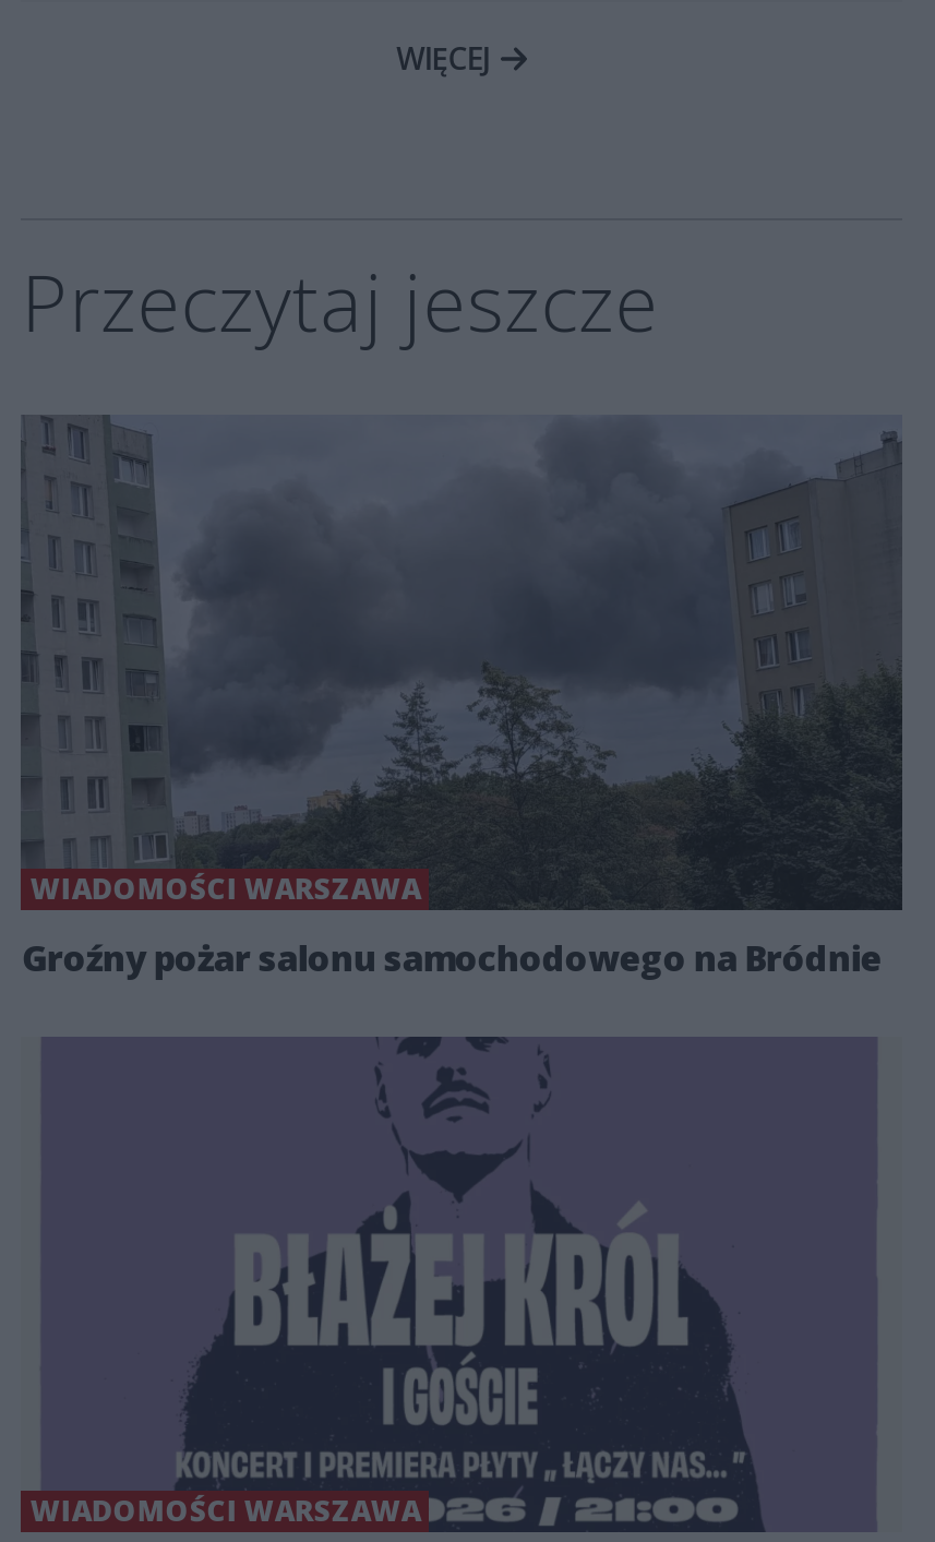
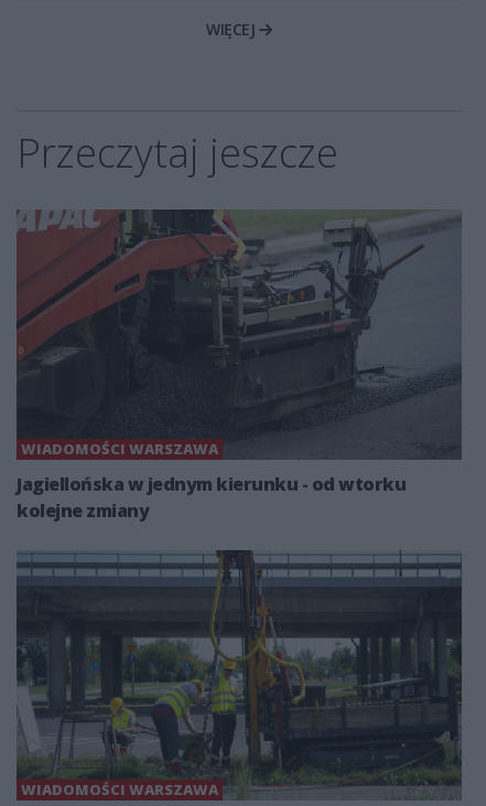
- [image]
- Groźny pożar salonu samochodowego na Bródnie
+ [image]
+ Jagiellońska w jednym kierunku - od wtorku
+ kolejne zmiany

- [image]
+ [image]
